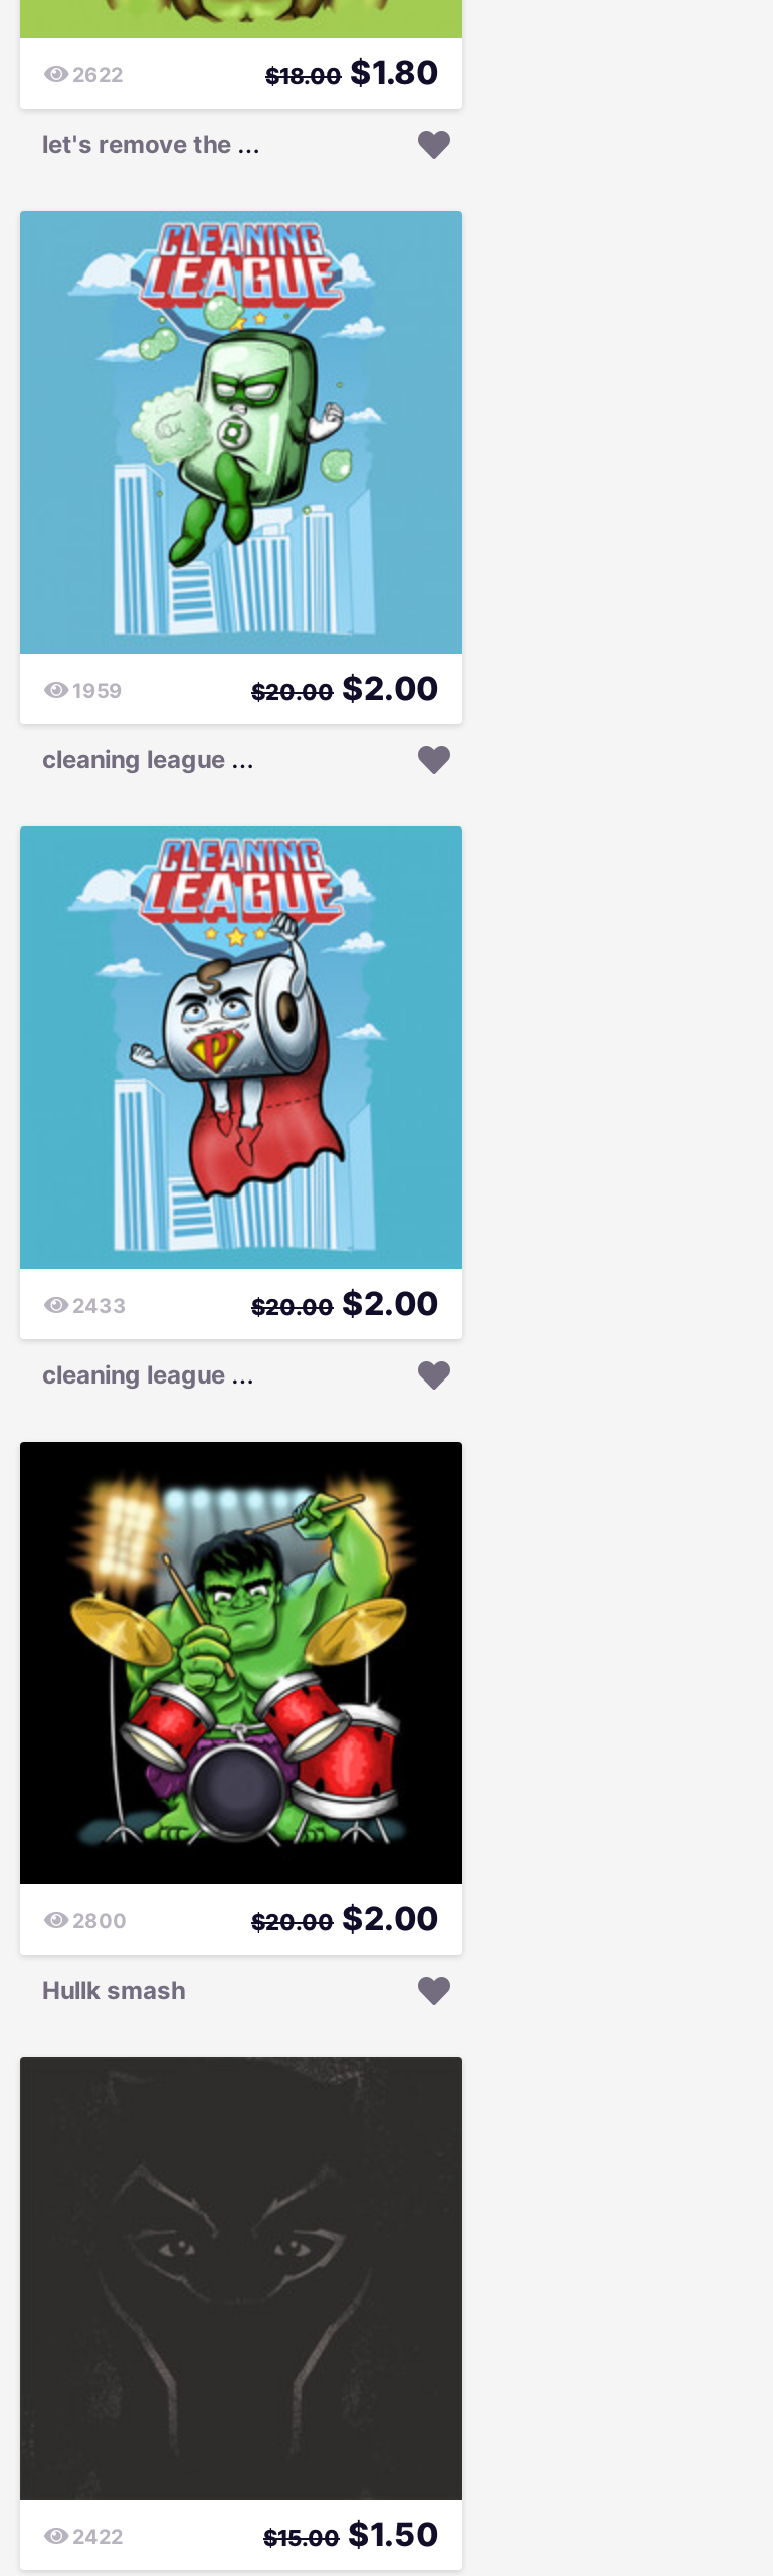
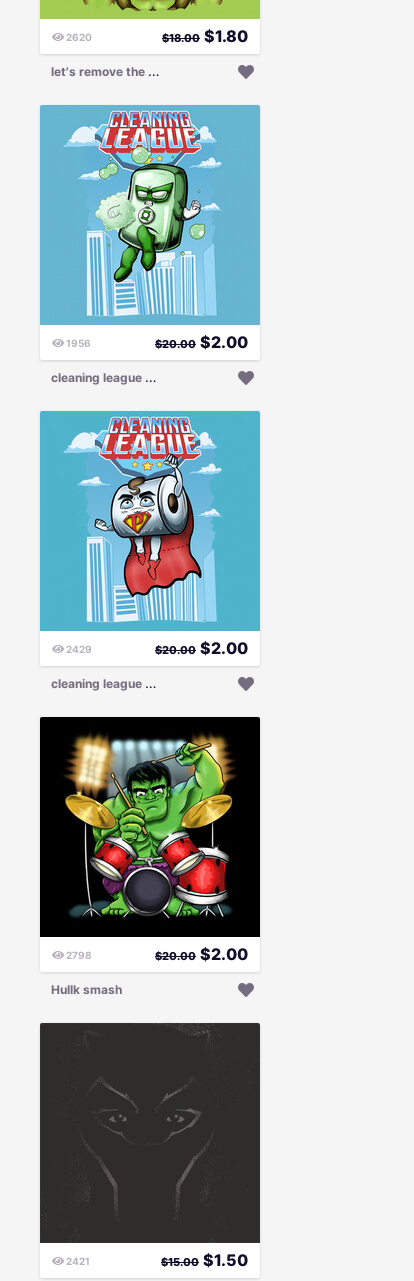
- 2622
+ 2620

- 1959
+ 1956

- 2433
+ 2429

- 2800
+ 2798

- 2422
+ 2421
